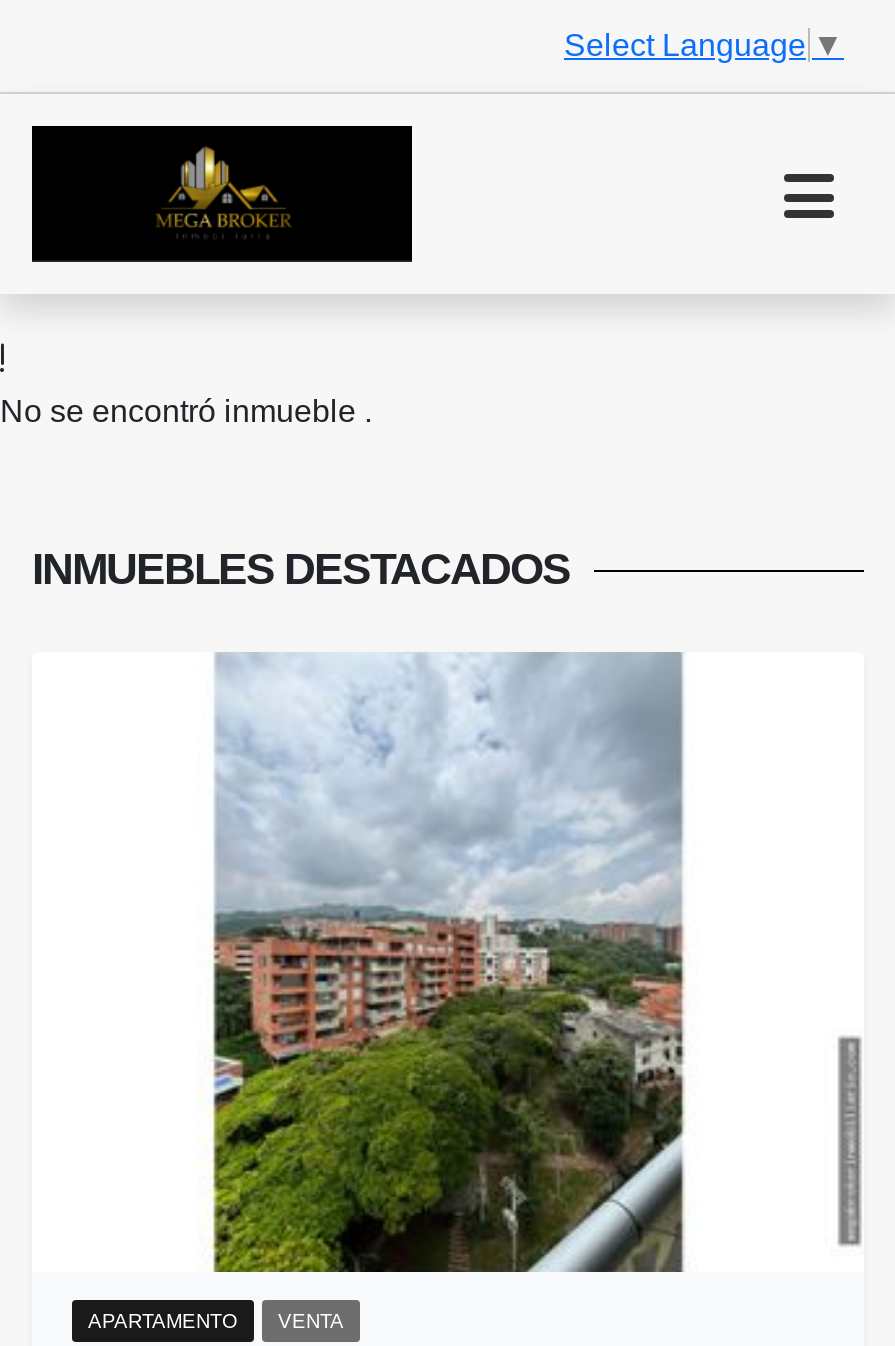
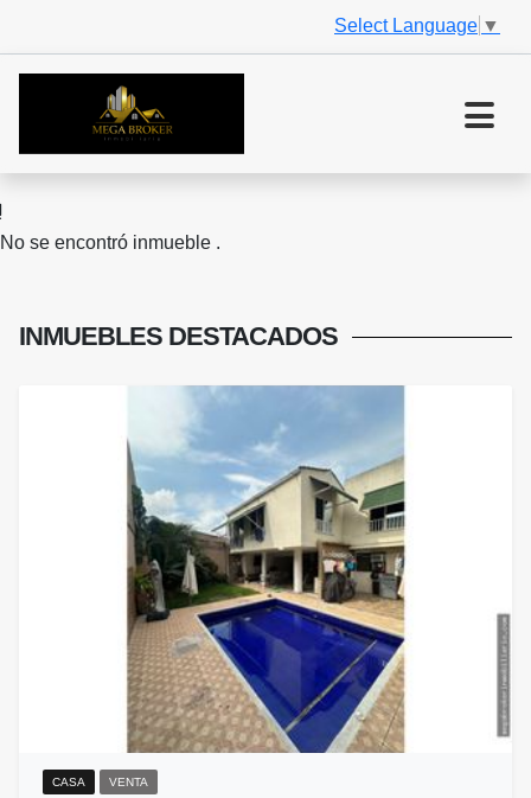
- [image]
+ [image]

- APARTAMENTO
+ CASA
